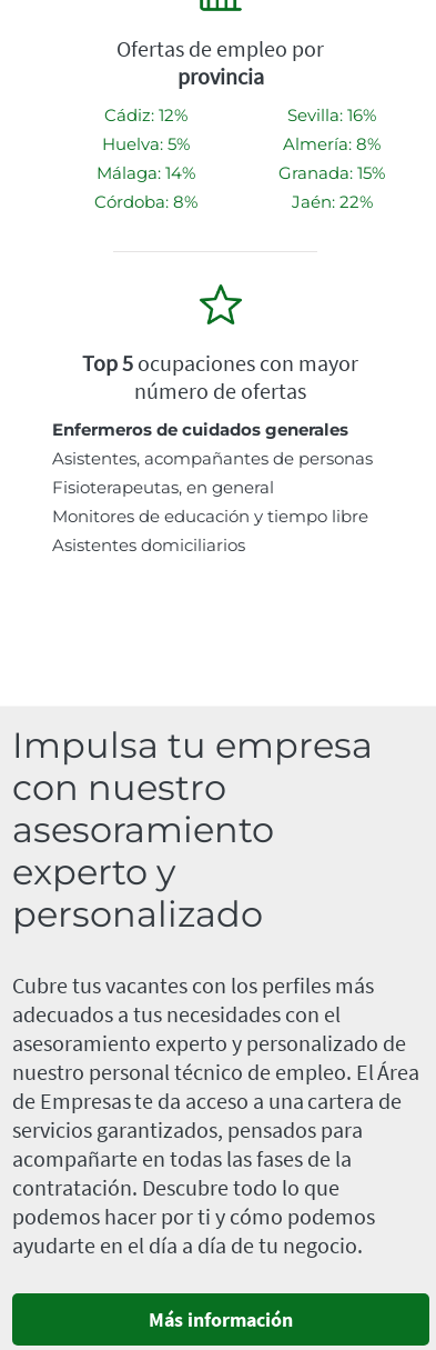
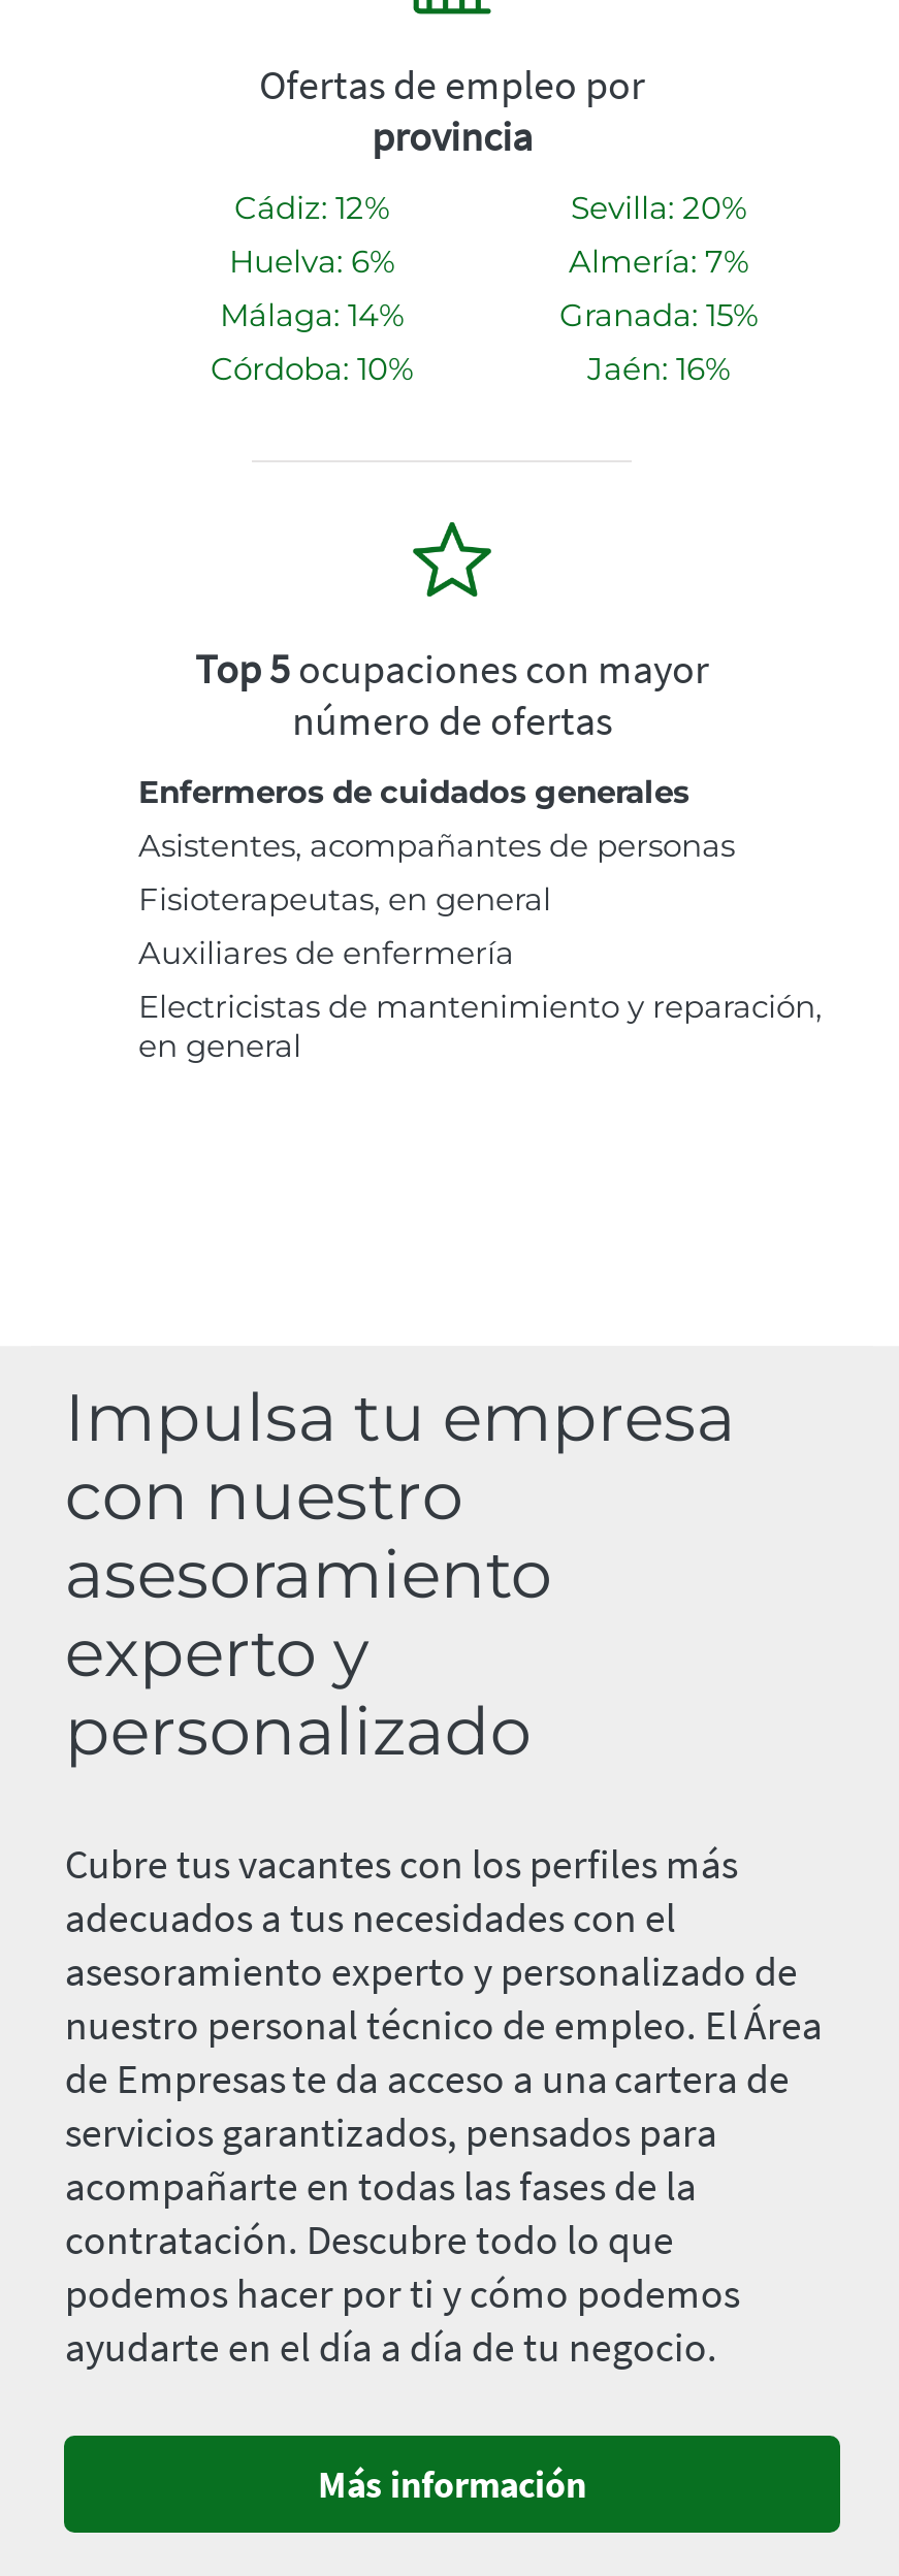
- Sevilla: 16%
+ Sevilla: 20%

- Huelva: 5%
+ Huelva: 6%

- Almería: 8%
+ Almería: 7%

- Córdoba: 8%
+ Córdoba: 10%

- Jaén: 22%
+ Jaén: 16%

- Monitores de educación y tiempo libre
- Asistentes domiciliarios
+ Auxiliares de enfermería
+ Electricistas de mantenimiento y reparación,
+ en general
